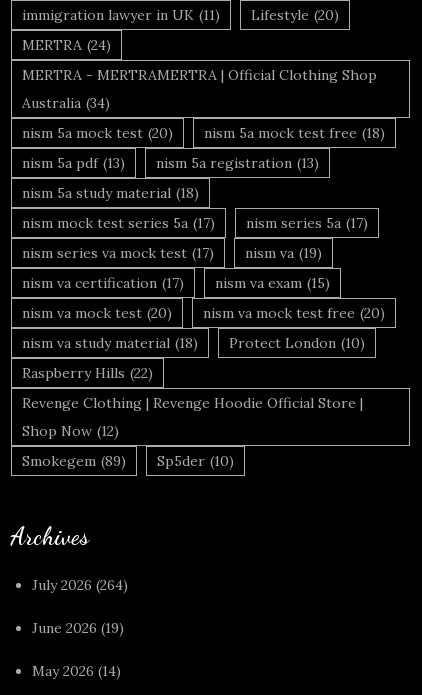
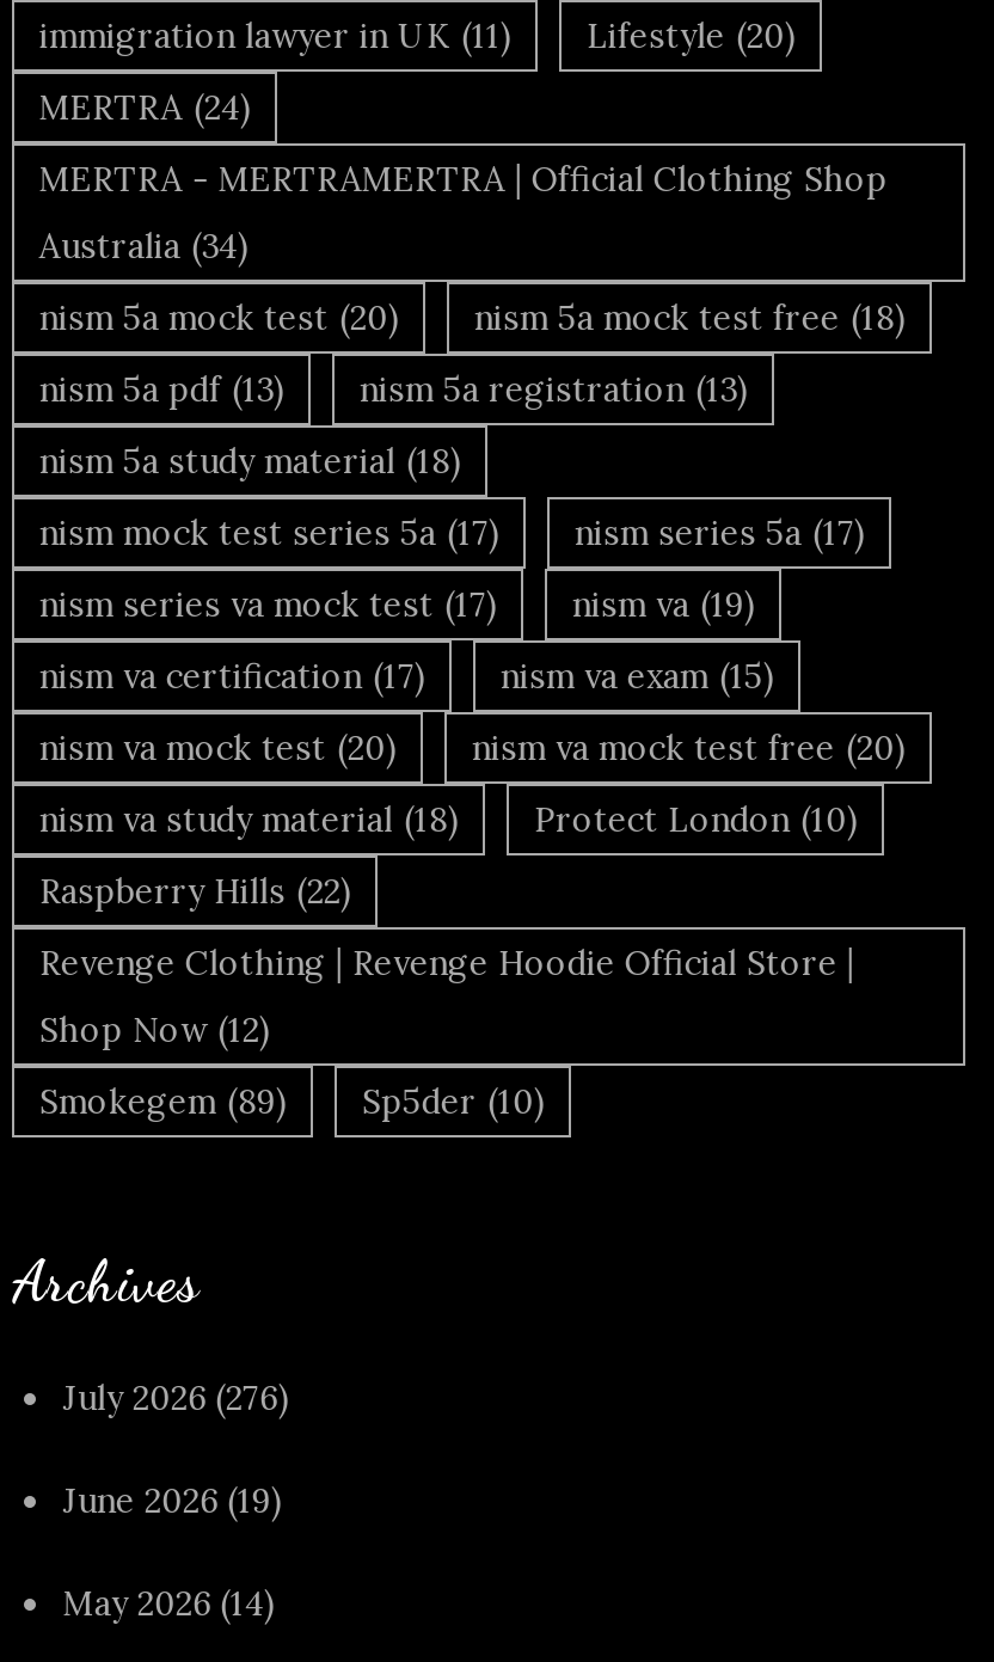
- July 2026 (264)
+ July 2026 (276)
